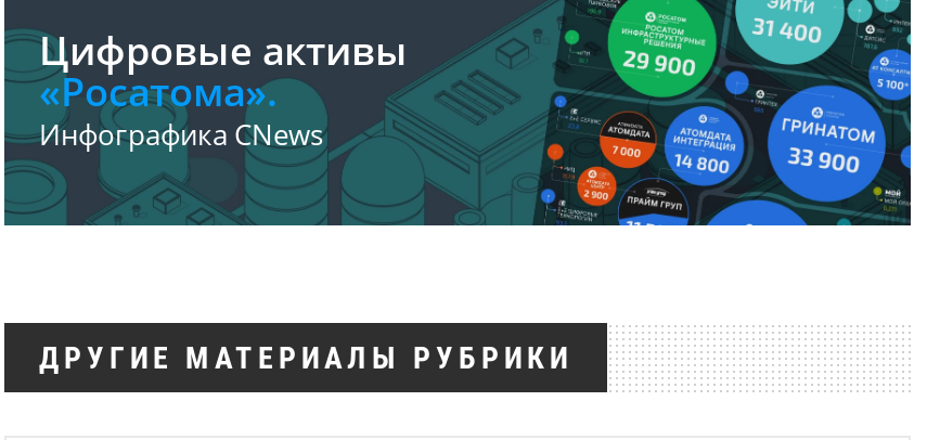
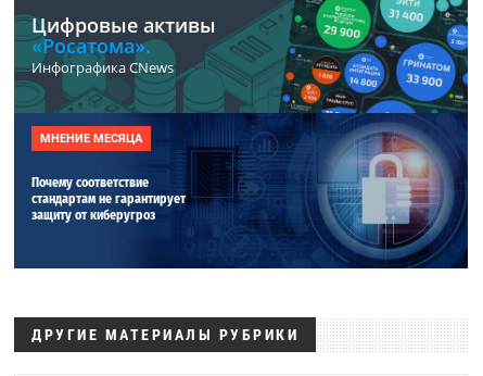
+ [image]
+ МНЕНИЕ МЕСЯЦА
+ Почему соответствие
+ стандартам не гарантирует
+ защиту от киберугроз
